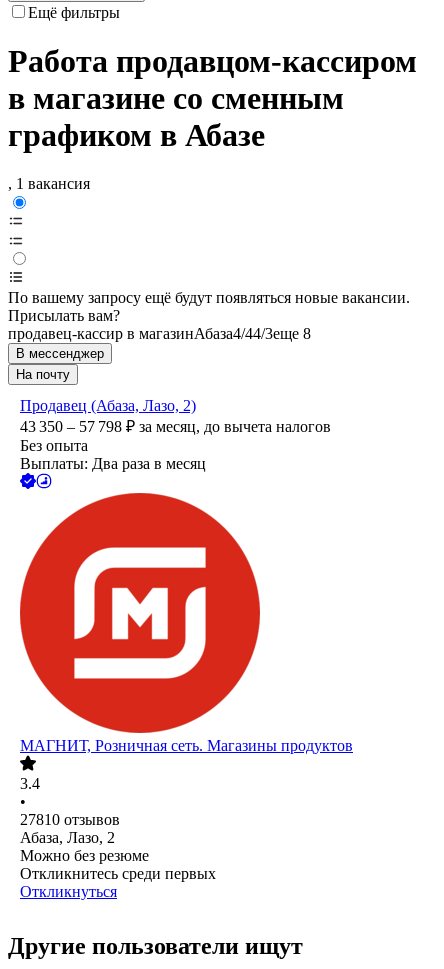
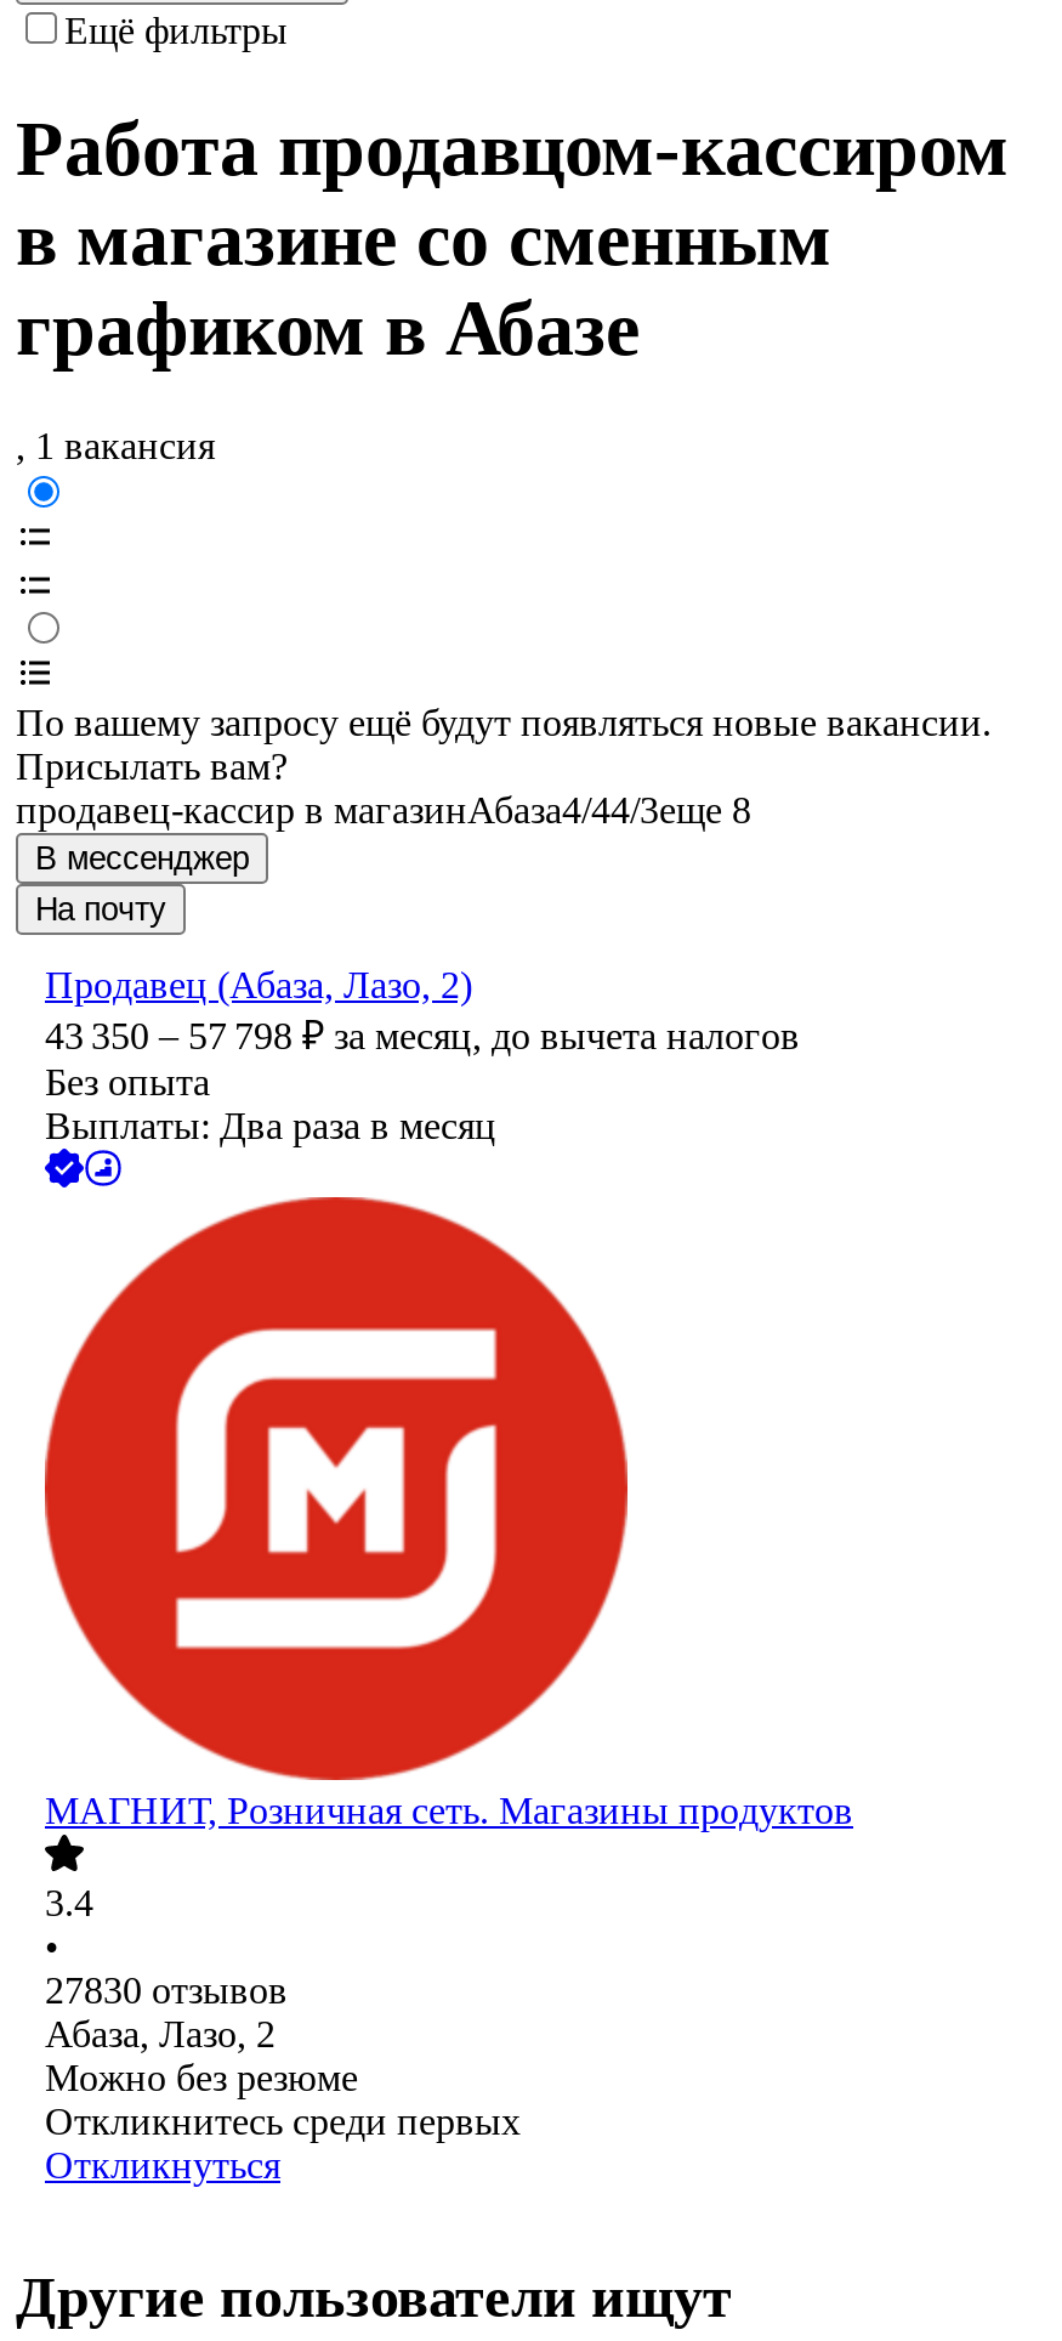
- 27810 отзывов
+ 27830 отзывов
